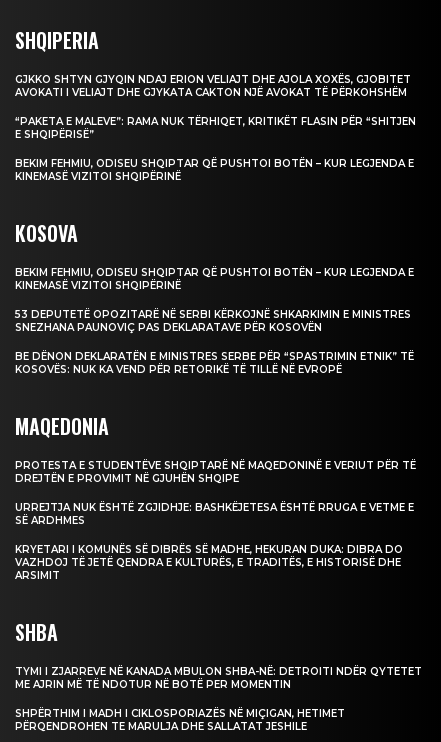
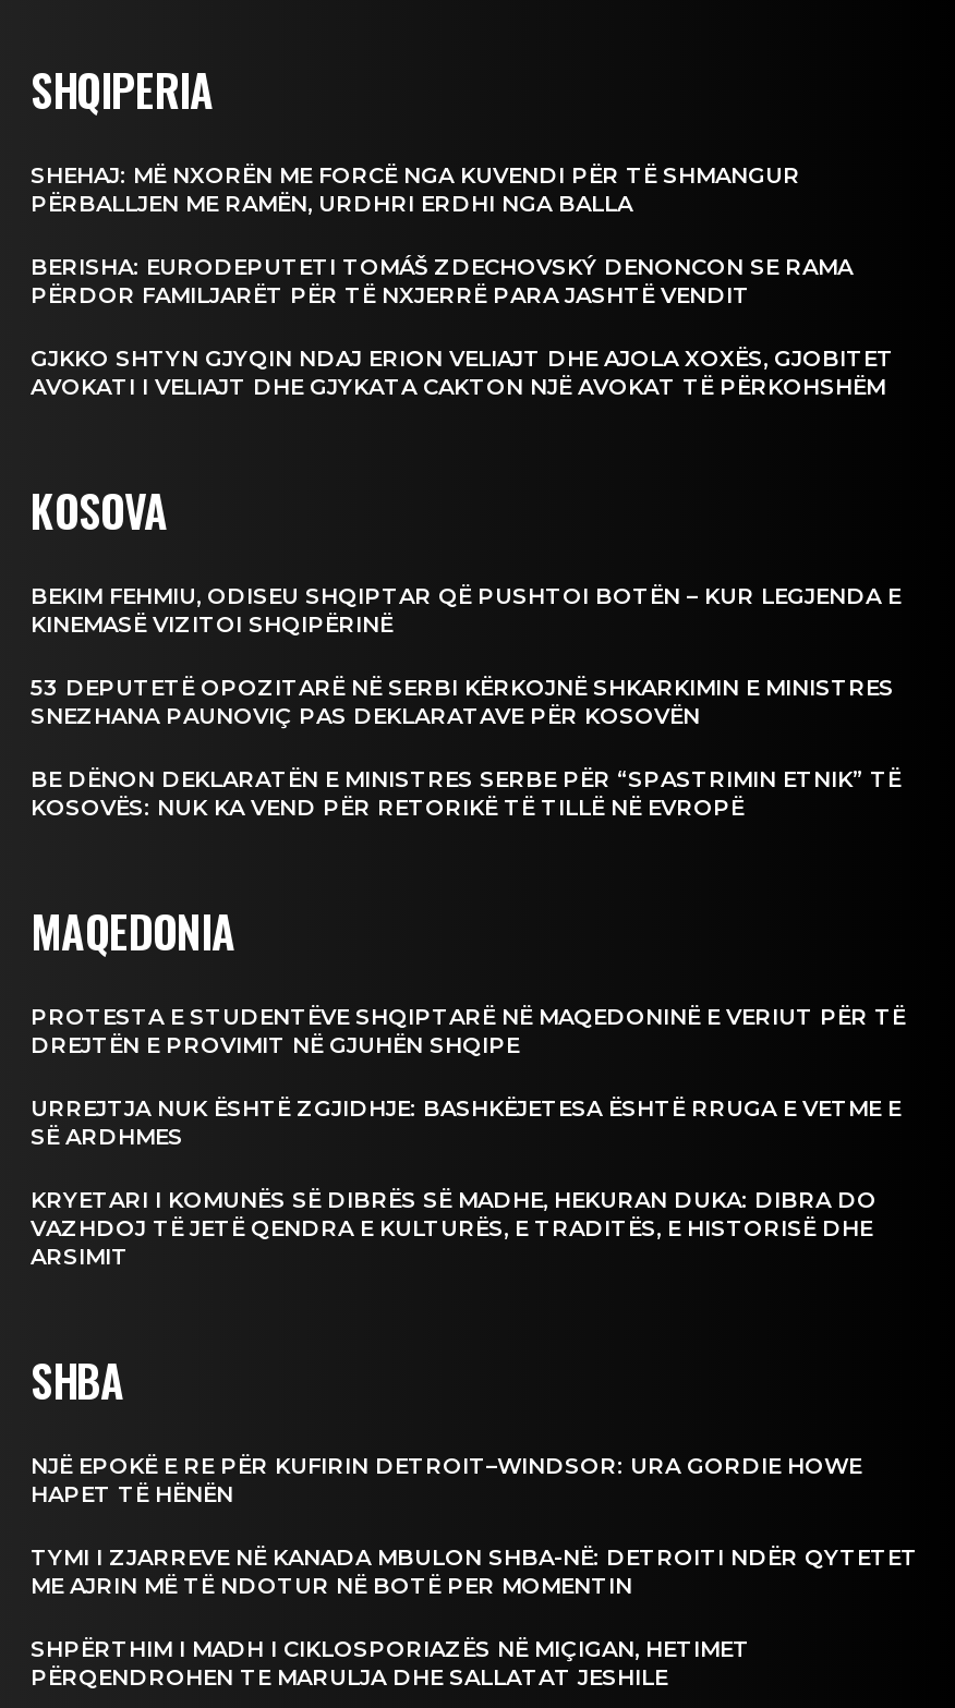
+ SHEHAJ: MË NXORËN ME FORCË NGA KUVENDI PËR TË SHMANGUR
+ PËRBALLJEN ME RAMËN, URDHRI ERDHI NGA BALLA
+ BERISHA: EURODEPUTETI TOMÁŠ ZDECHOVSKÝ DENONCON SE RAMA
+ PËRDOR FAMILJARËT PËR TË NXJERRË PARA JASHTË VENDIT

moved down: GJKKO SHTYN GJYQIN NDAJ ERION VELIAJT DHE AJOLA XOXËS, GJOBITET | AVOKATI I VELIAJT DHE GJYKATA CAKTON NJË AVOKAT TË PËRKOHSHËM

- “PAKETA E MALEVE”: RAMA NUK TËRHIQET, KRITIKËT FLASIN PËR “SHITJEN
- E SHQIPËRISË”
- BEKIM FEHMIU, ODISEU SHQIPTAR QË PUSHTOI BOTËN – KUR LEGJENDA E
- KINEMASË VIZITOI SHQIPËRINË

+ NJË EPOKË E RE PËR KUFIRIN DETROIT–WINDSOR: URA GORDIE HOWE
+ HAPET TË HËNËN
